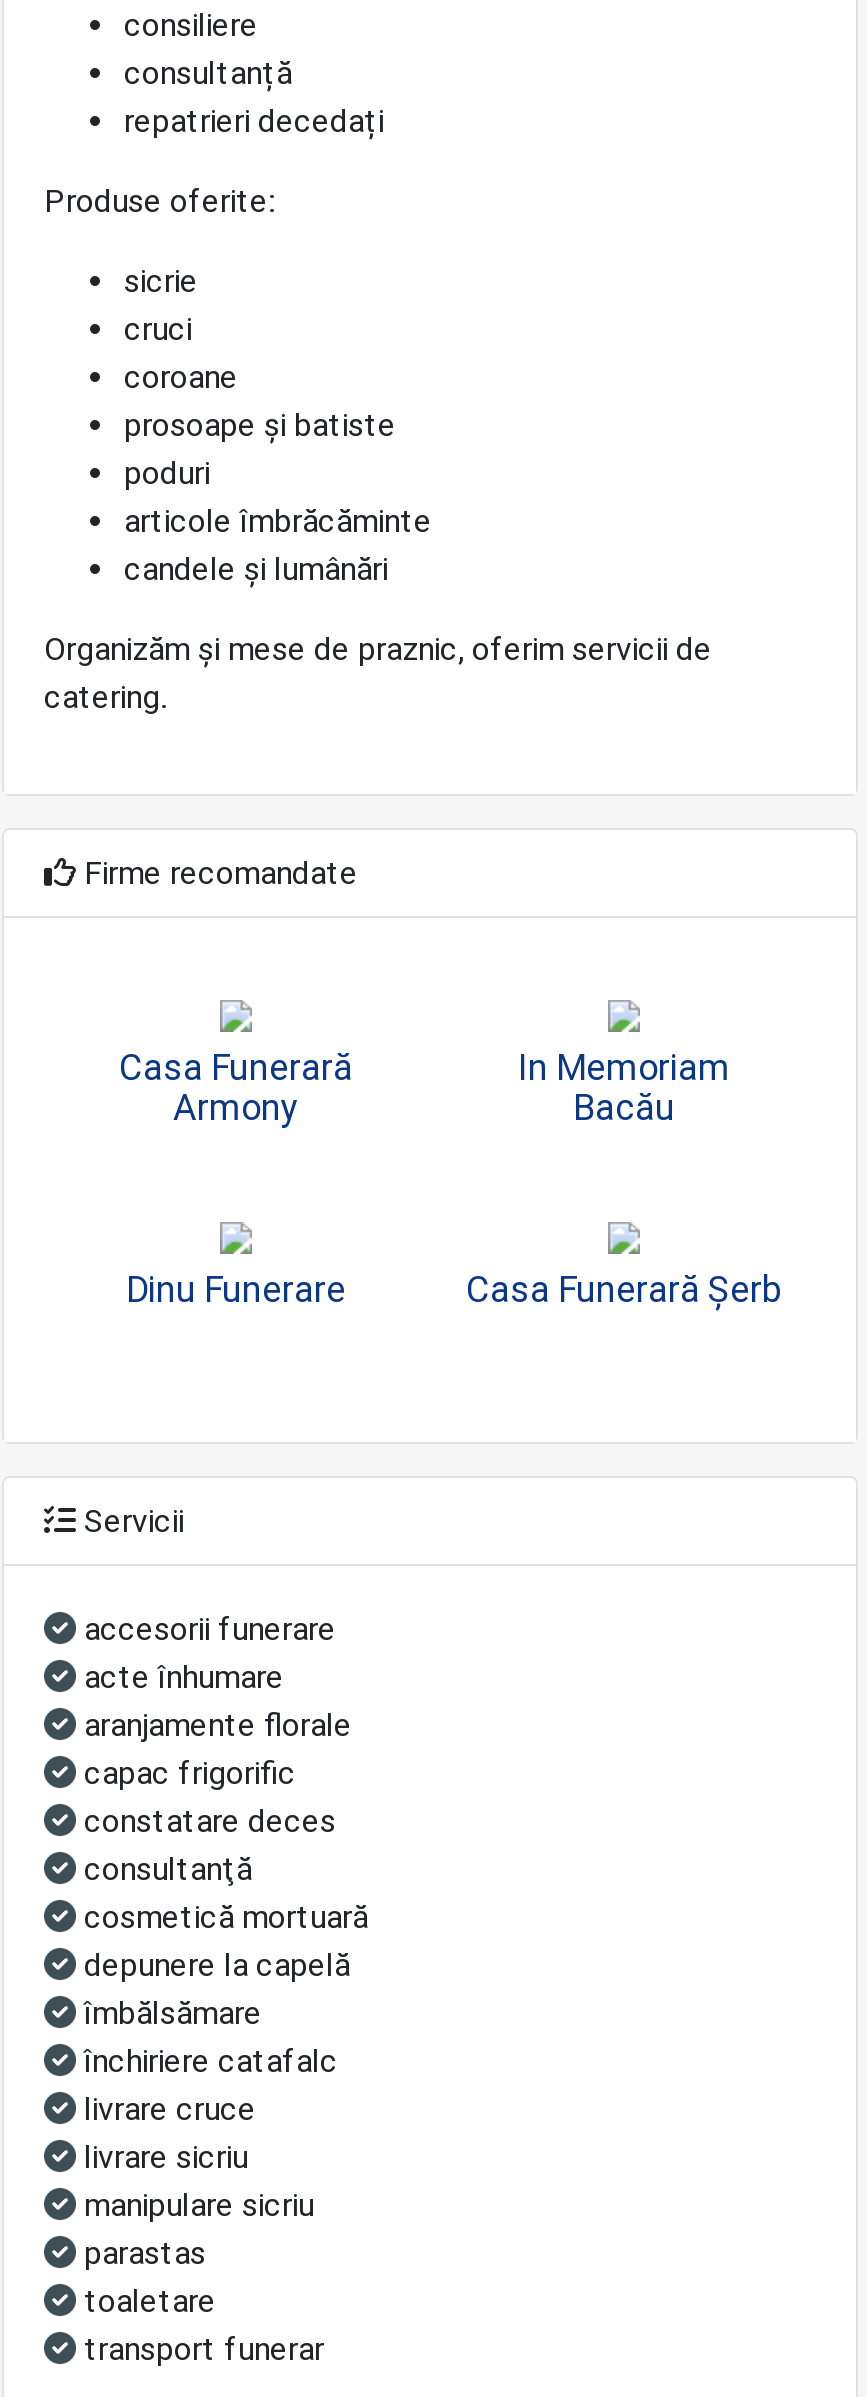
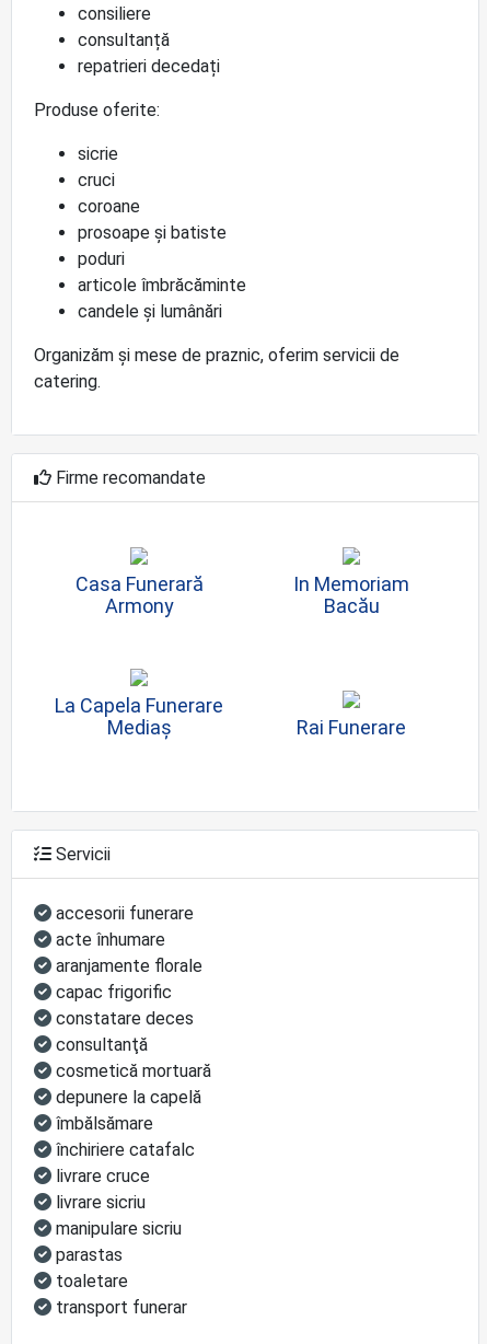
- Dinu Funerare
- Casa Funerară Șerb
+ La Capela Funerare
+ Mediaș
+ Rai Funerare
